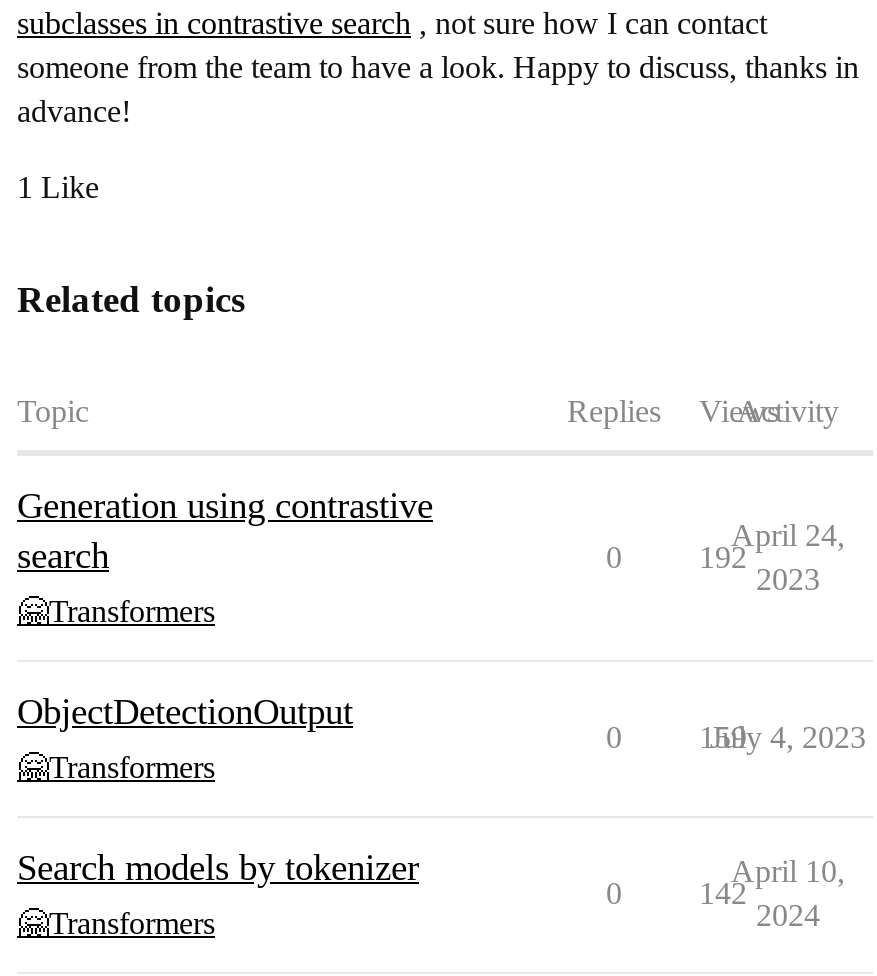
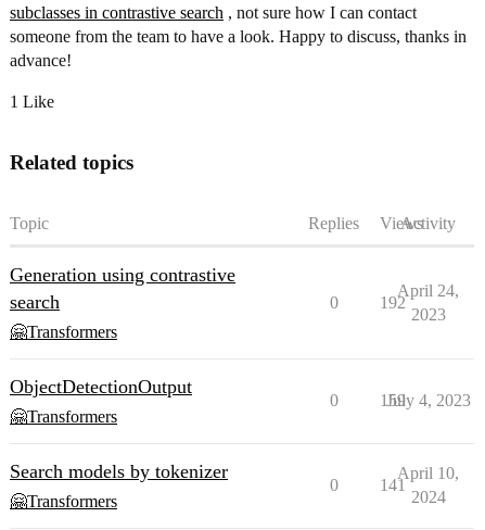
- 142
+ 141
